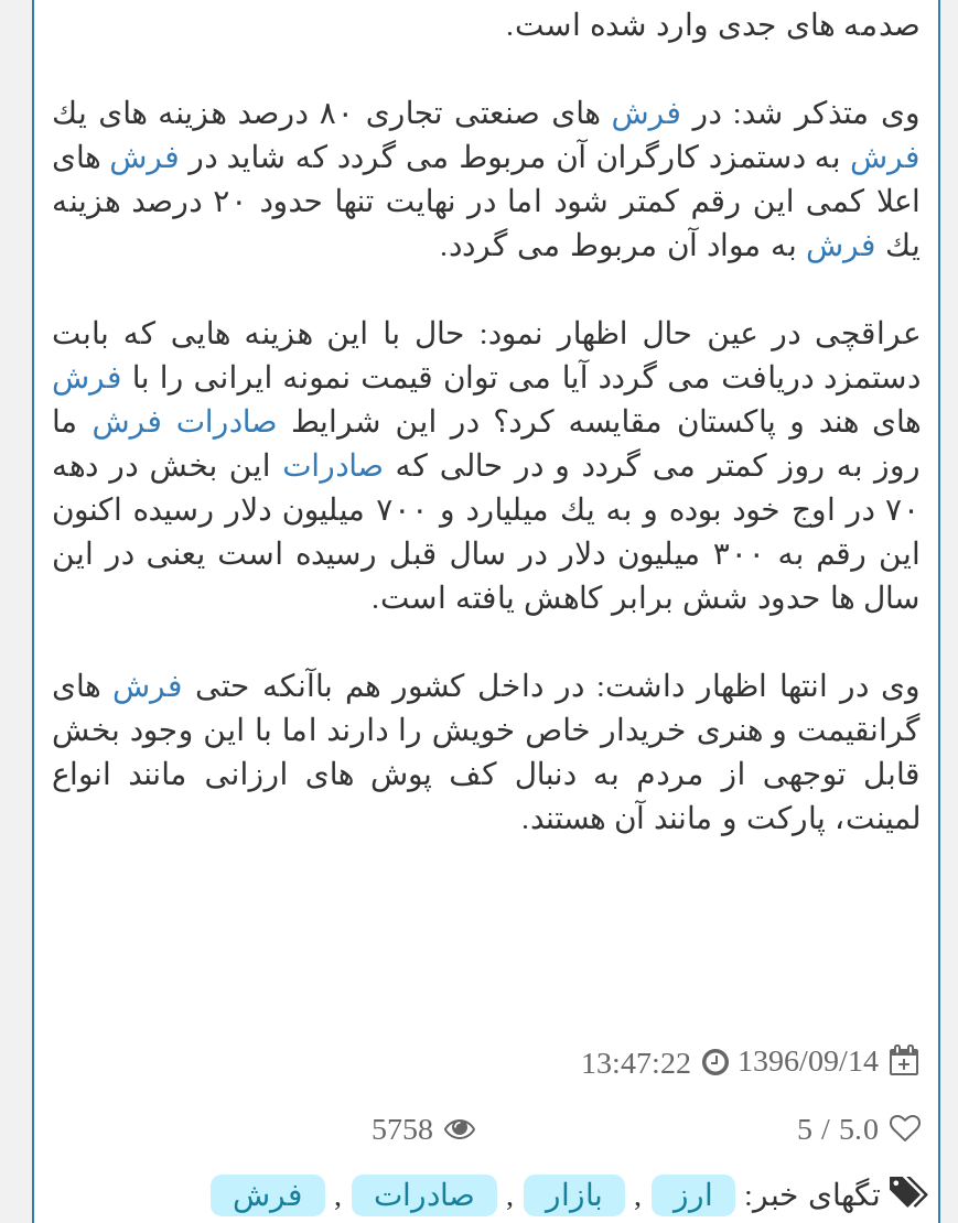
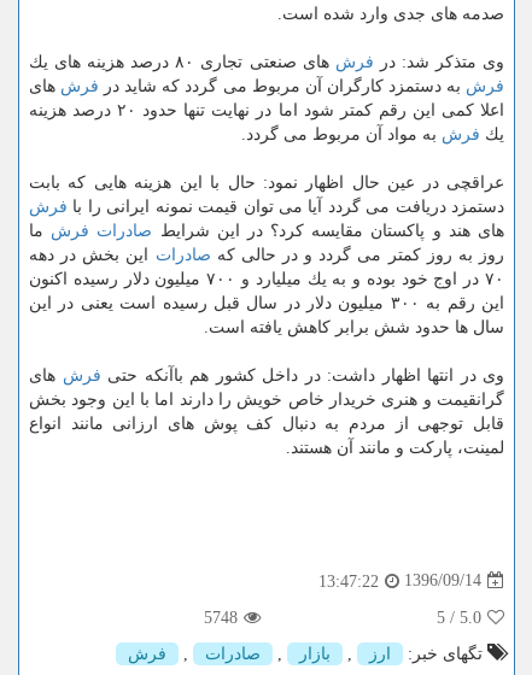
- 5758
+ 5748
